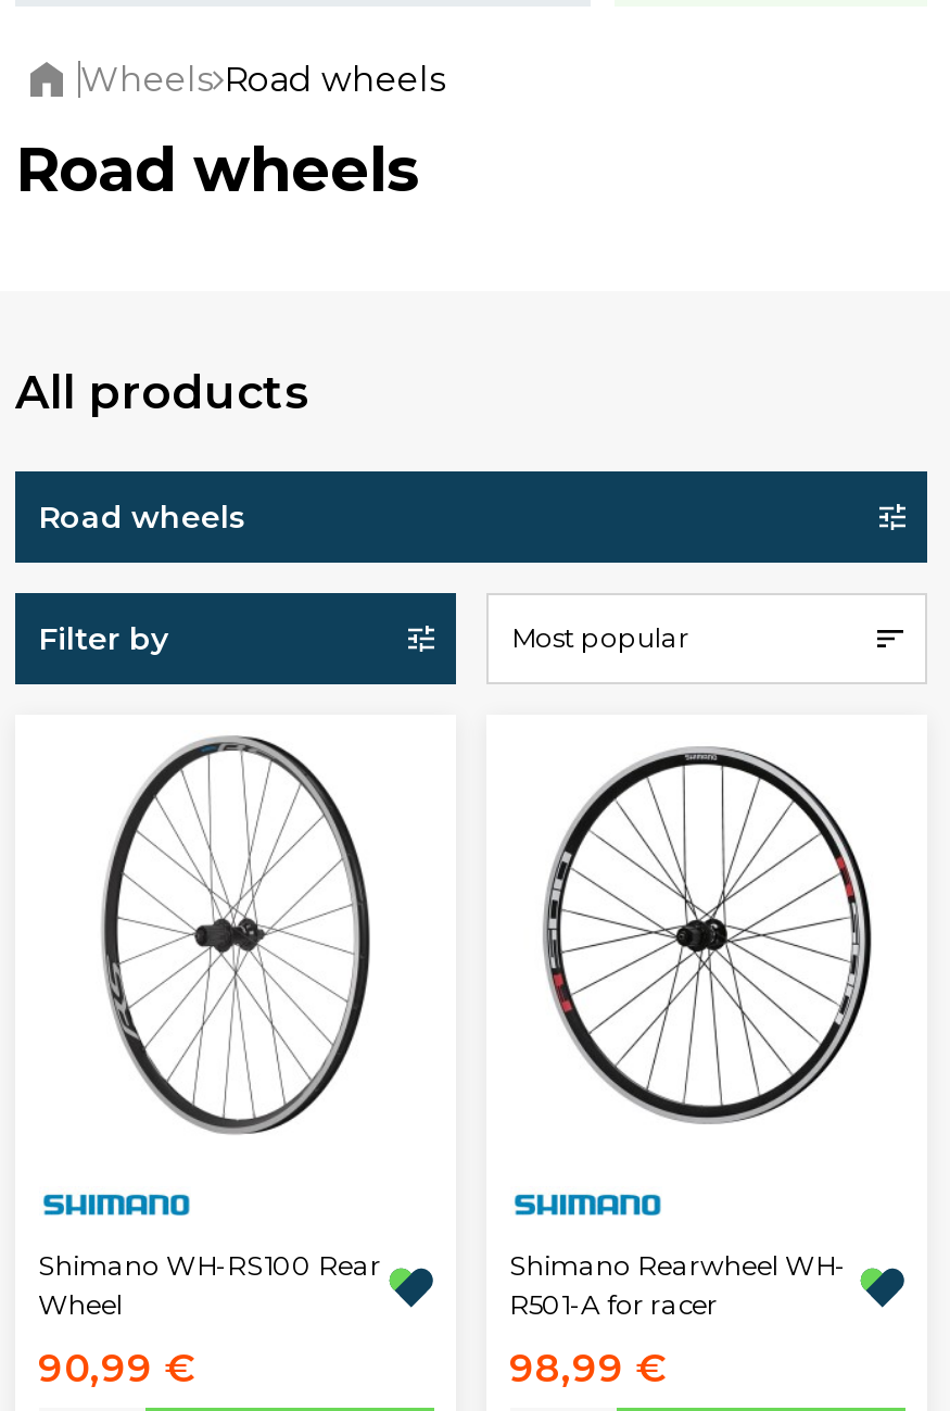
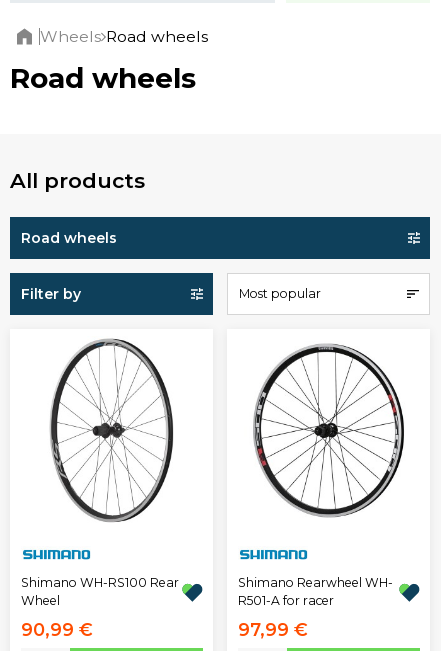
- 98,99 €
+ 97,99 €
